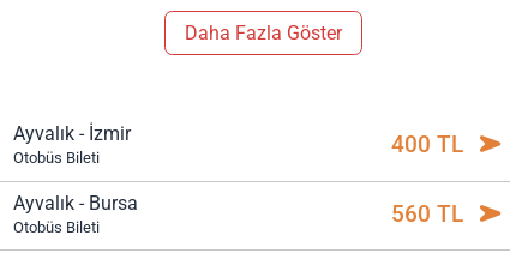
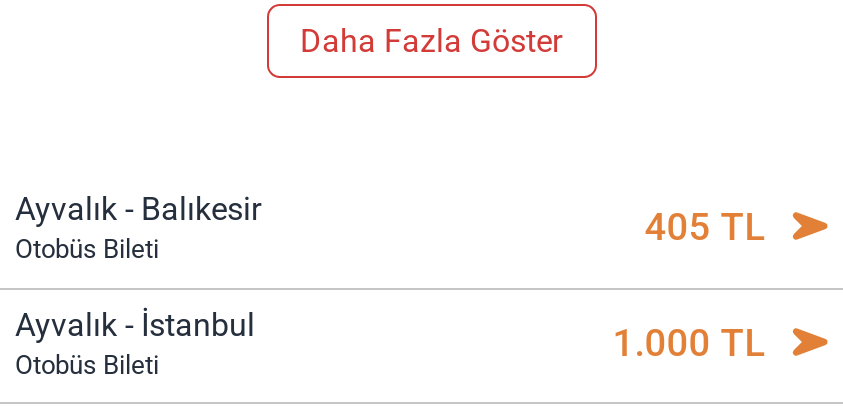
- Ayvalık - İzmir
+ Ayvalık - Balıkesir

- 400 TL
+ 405 TL

- Ayvalık - Bursa
+ Ayvalık - İstanbul

- 560 TL
+ 1.000 TL
